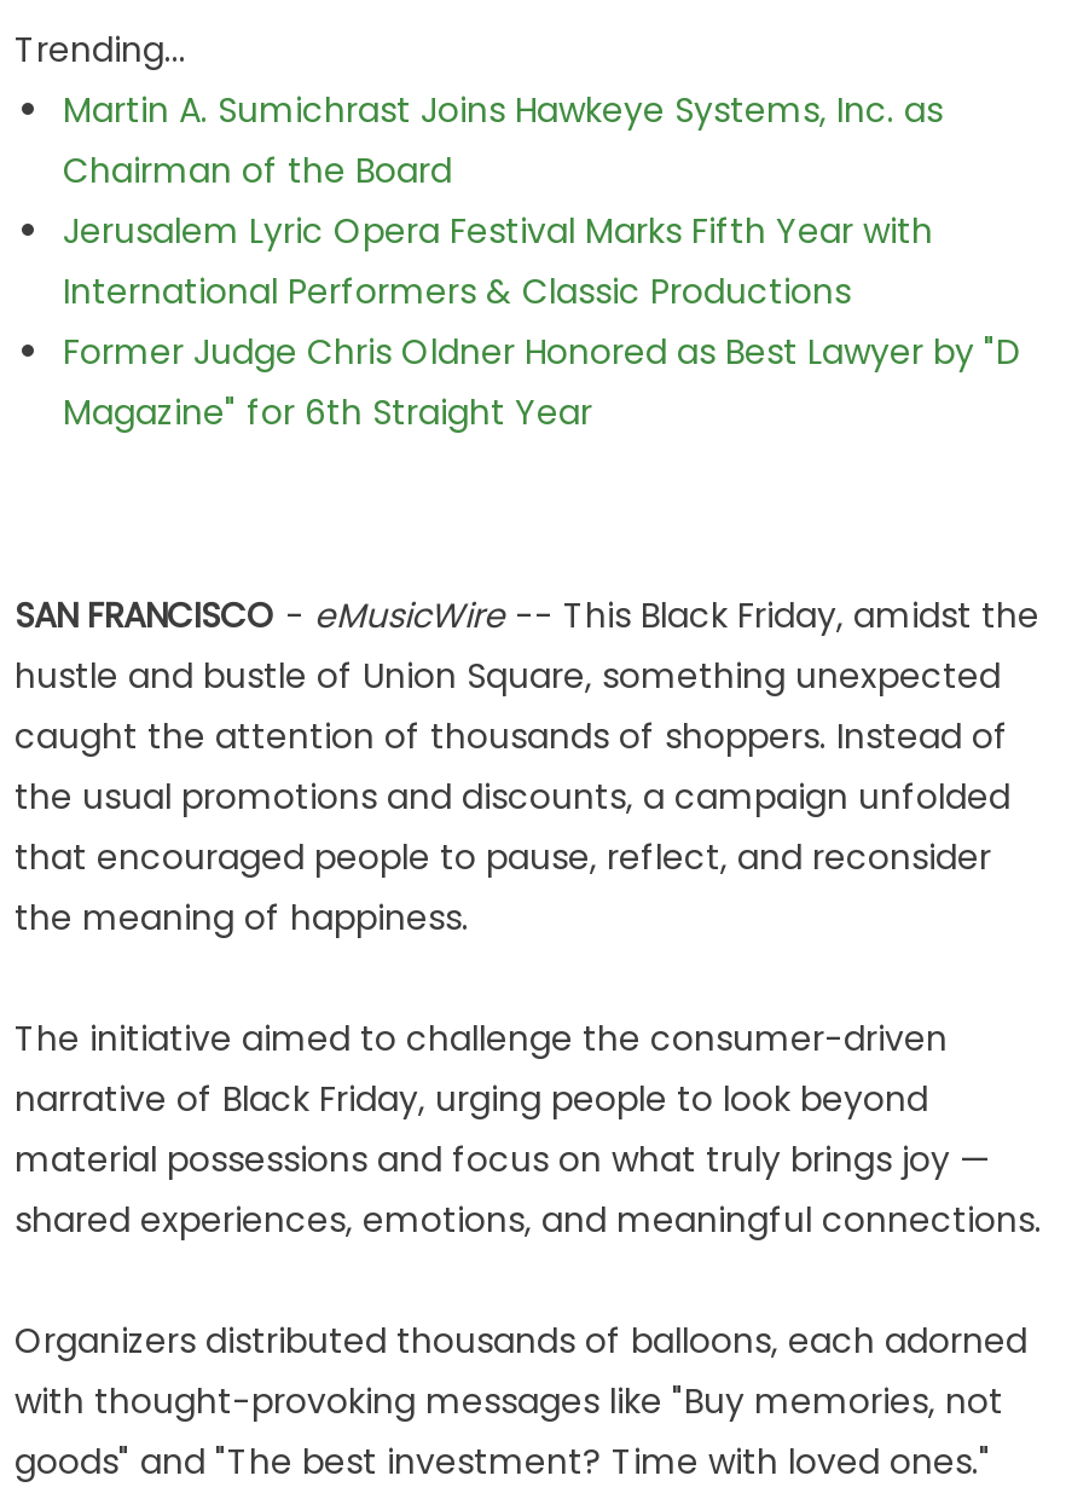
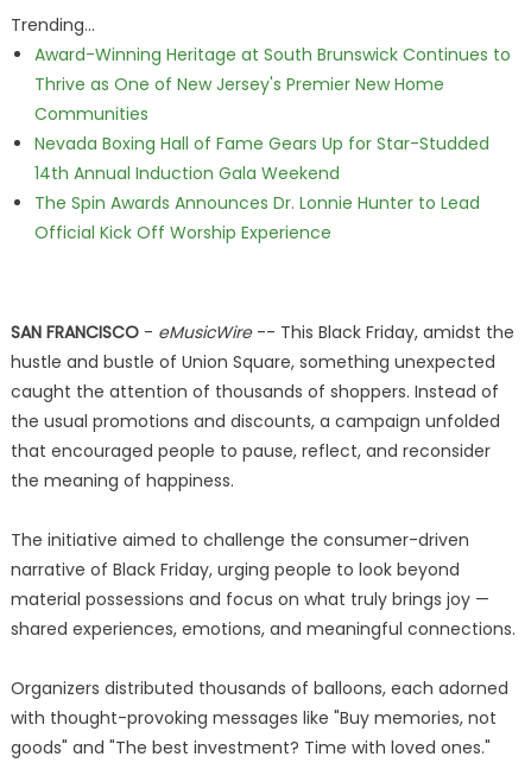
- Martin A. Sumichrast Joins Hawkeye Systems, Inc. as
- Chairman of the Board
- Jerusalem Lyric Opera Festival Marks Fifth Year with
- International Performers & Classic Productions
- Former Judge Chris Oldner Honored as Best Lawyer by "D
- Magazine" for 6th Straight Year
+ Award-Winning Heritage at South Brunswick Continues to
+ Thrive as One of New Jersey's Premier New Home
+ Communities
+ Nevada Boxing Hall of Fame Gears Up for Star-Studded
+ 14th Annual Induction Gala Weekend
+ The Spin Awards Announces Dr. Lonnie Hunter to Lead
+ Official Kick Off Worship Experience
